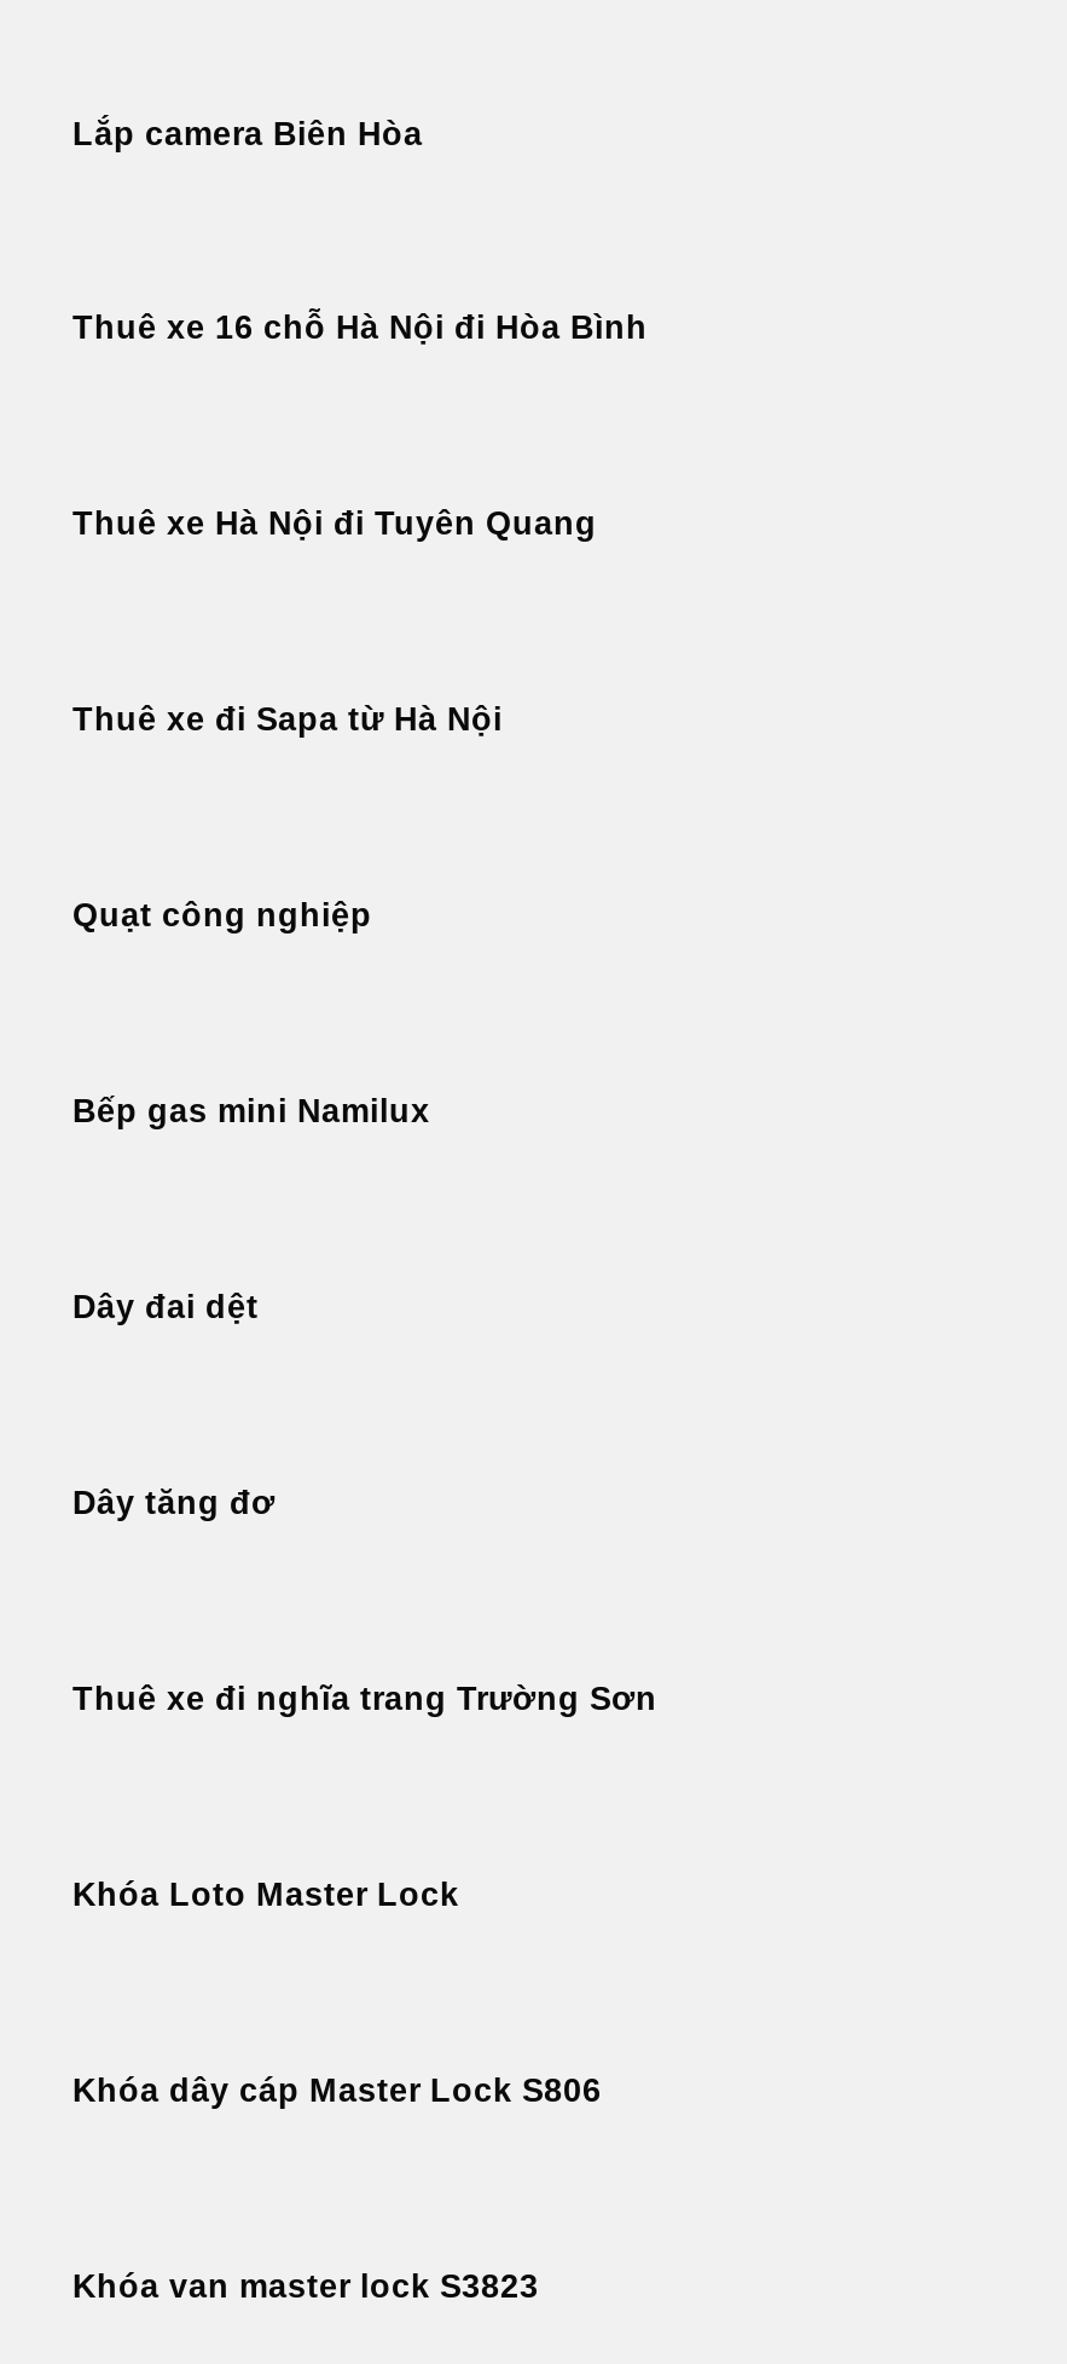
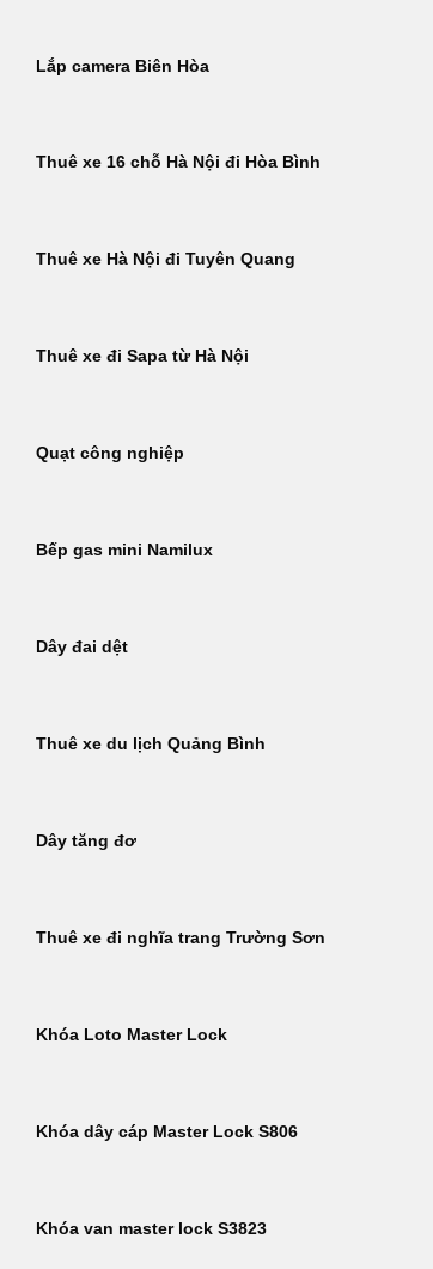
+ Thuê xe du lịch Quảng Bình
